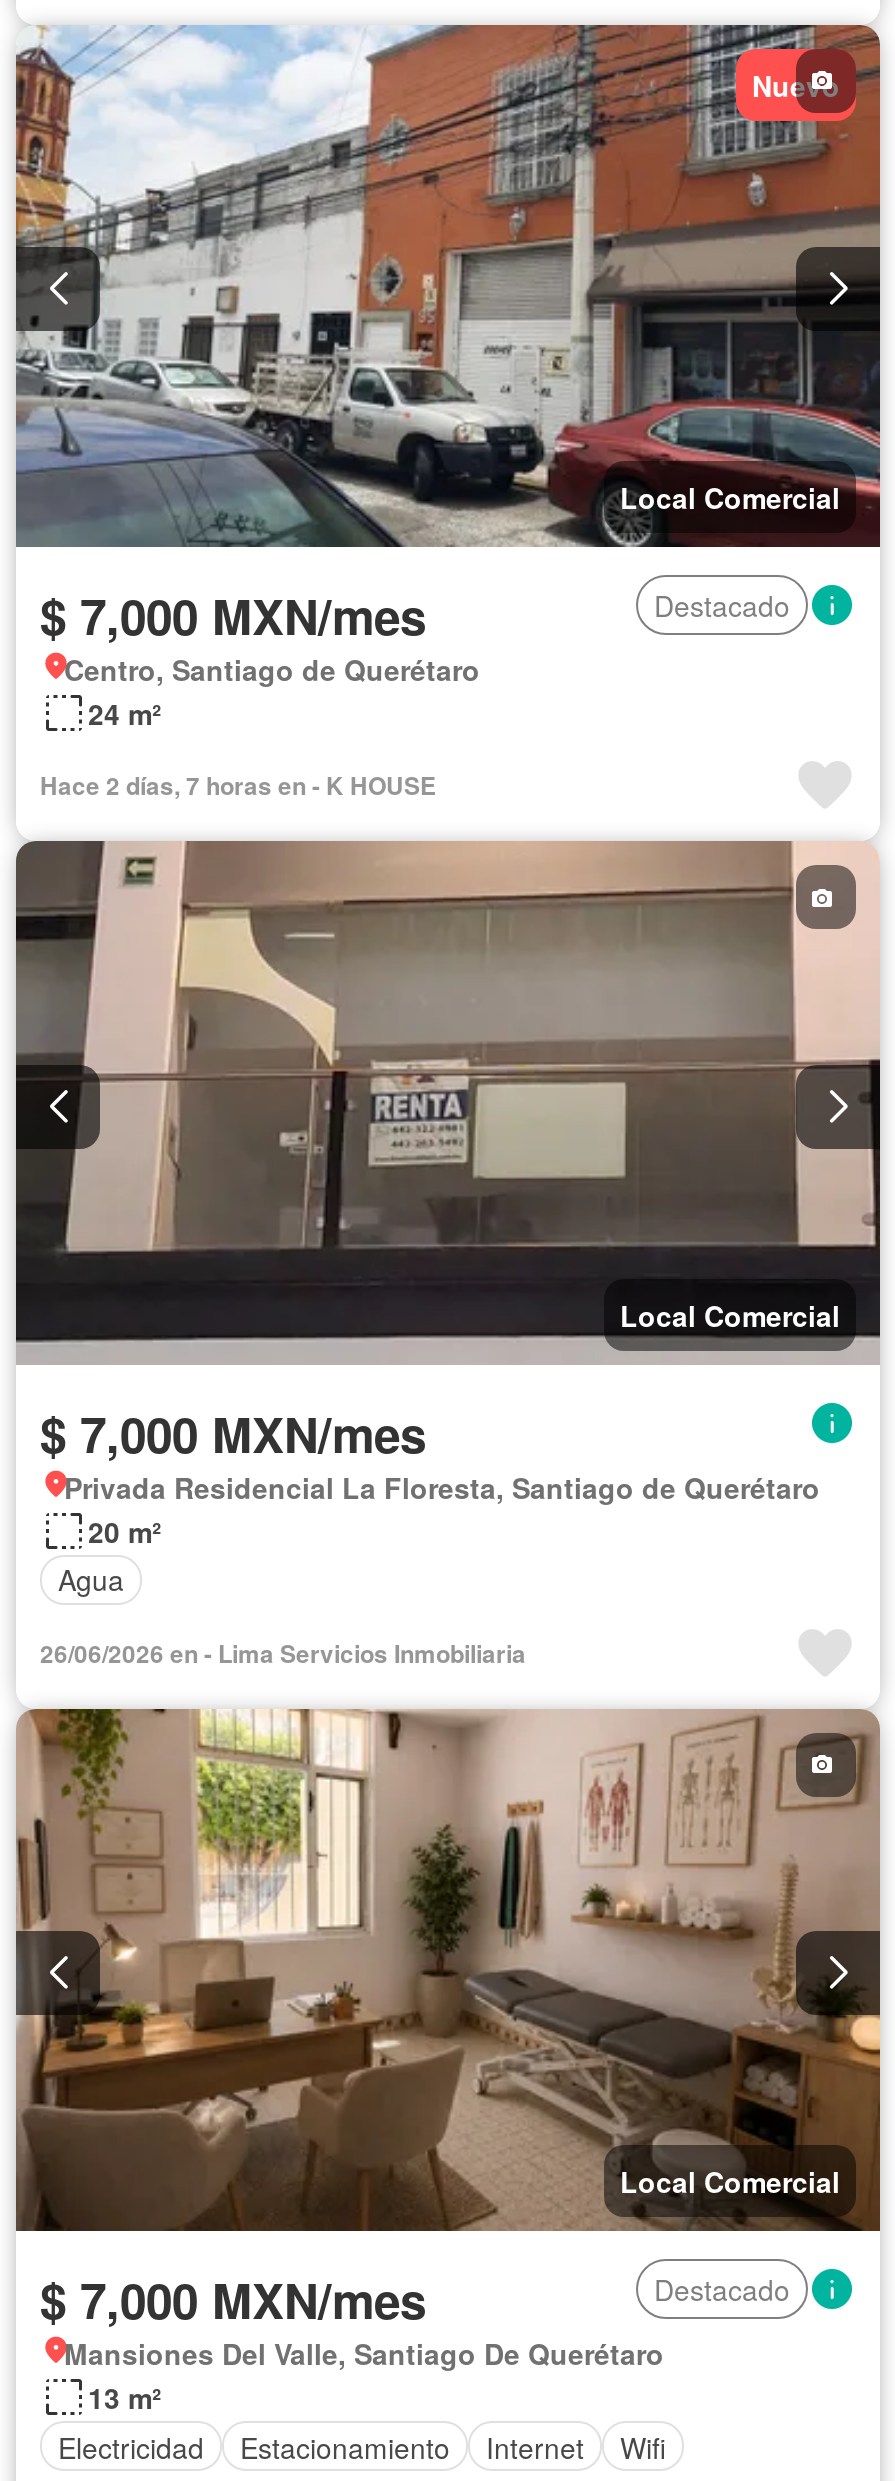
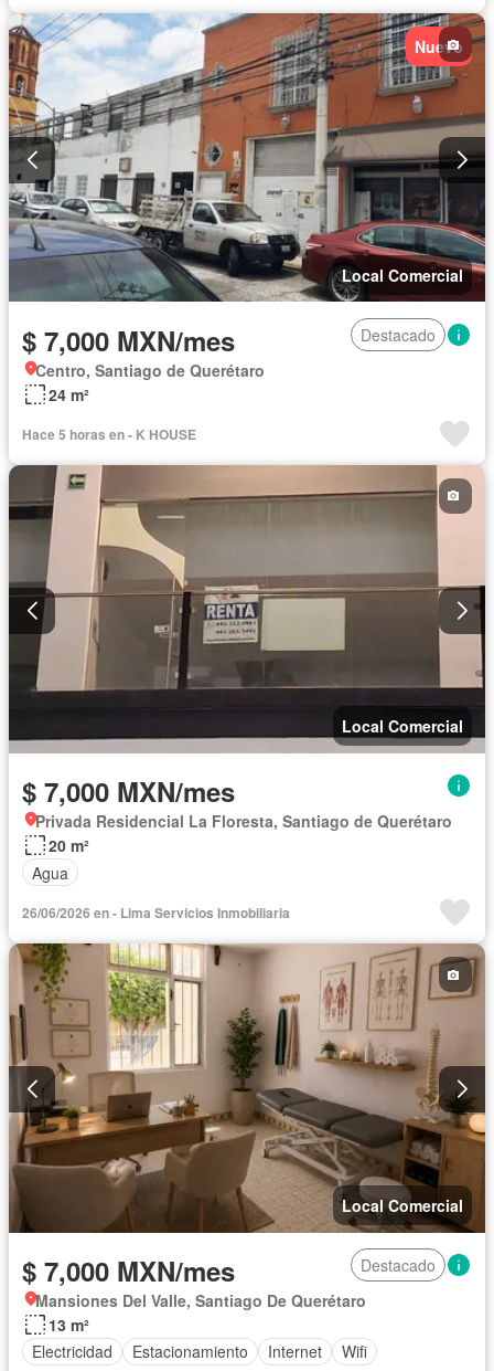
- Hace 2 días, 7 horas en - K HOUSE
+ Hace 5 horas en - K HOUSE
